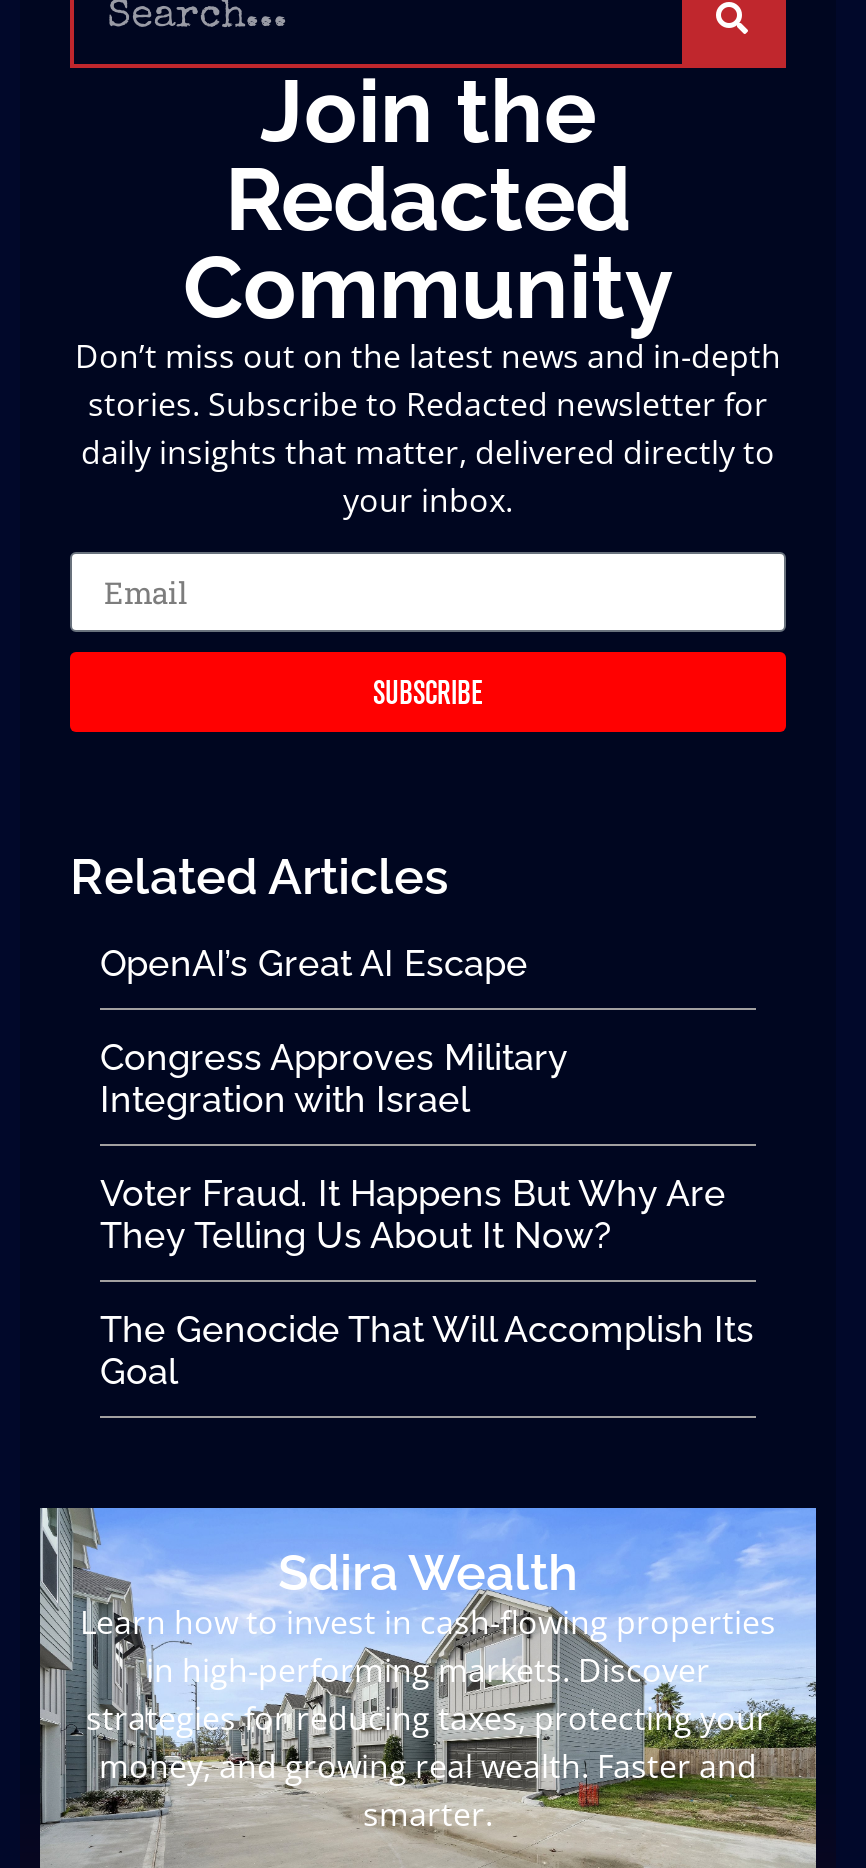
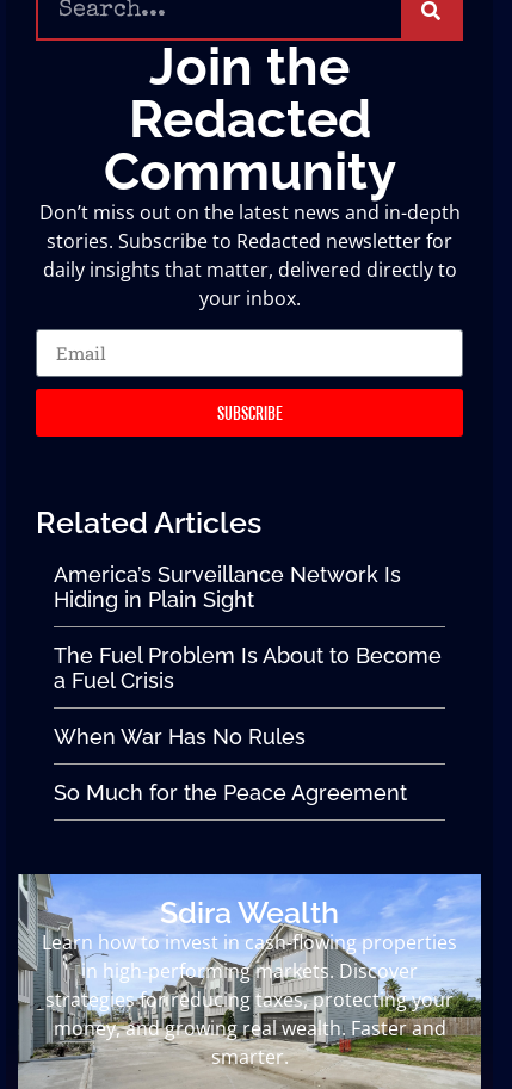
- OpenAI’s Great AI Escape
+ America’s Surveillance Network Is
+ Hiding in Plain Sight

- Congress Approves Military
- Integration with Israel
+ The Fuel Problem Is About to Become
+ a Fuel Crisis

- Voter Fraud. It Happens But Why Are
- They Telling Us About It Now?
+ When War Has No Rules

- The Genocide That Will Accomplish Its
- Goal
+ So Much for the Peace Agreement
